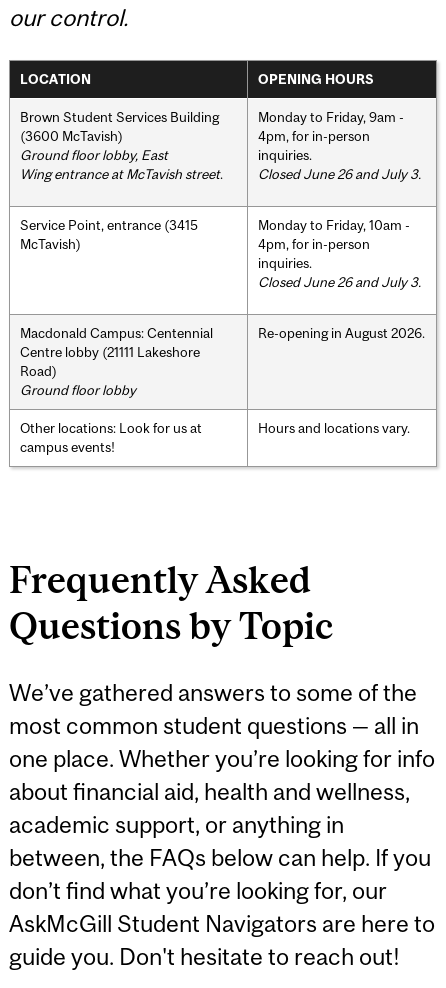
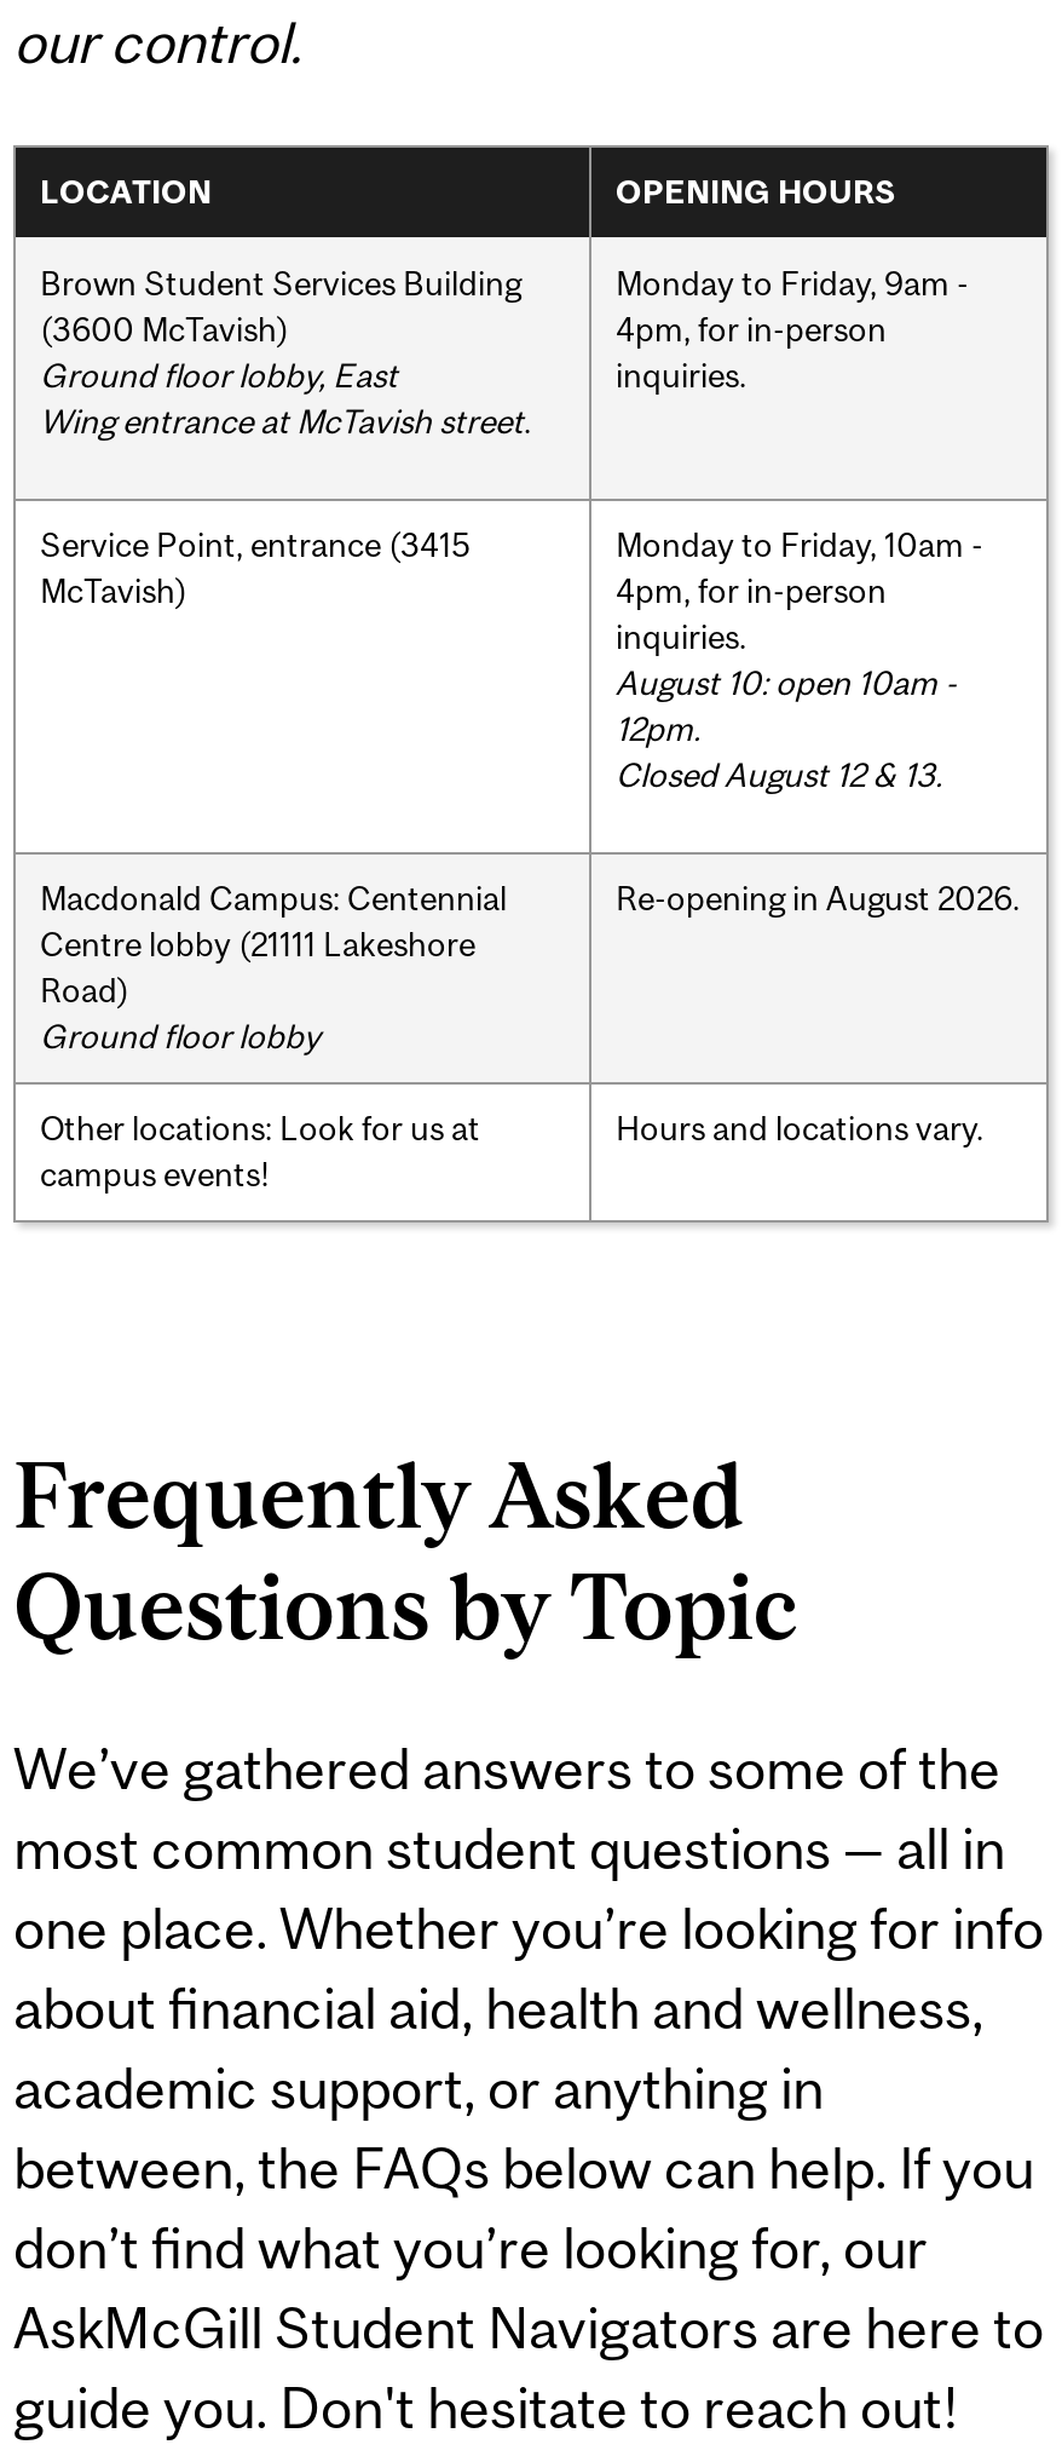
- Closed June 26 and July 3.

- Closed June 26 and July 3.
+ August 10: open 10am -
+ 12pm.
+ Closed August 12 & 13.
